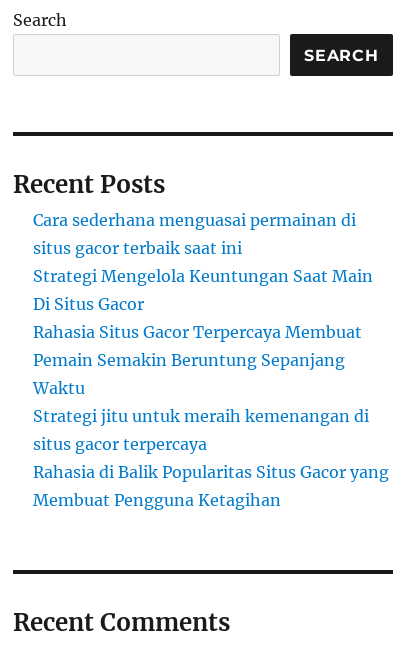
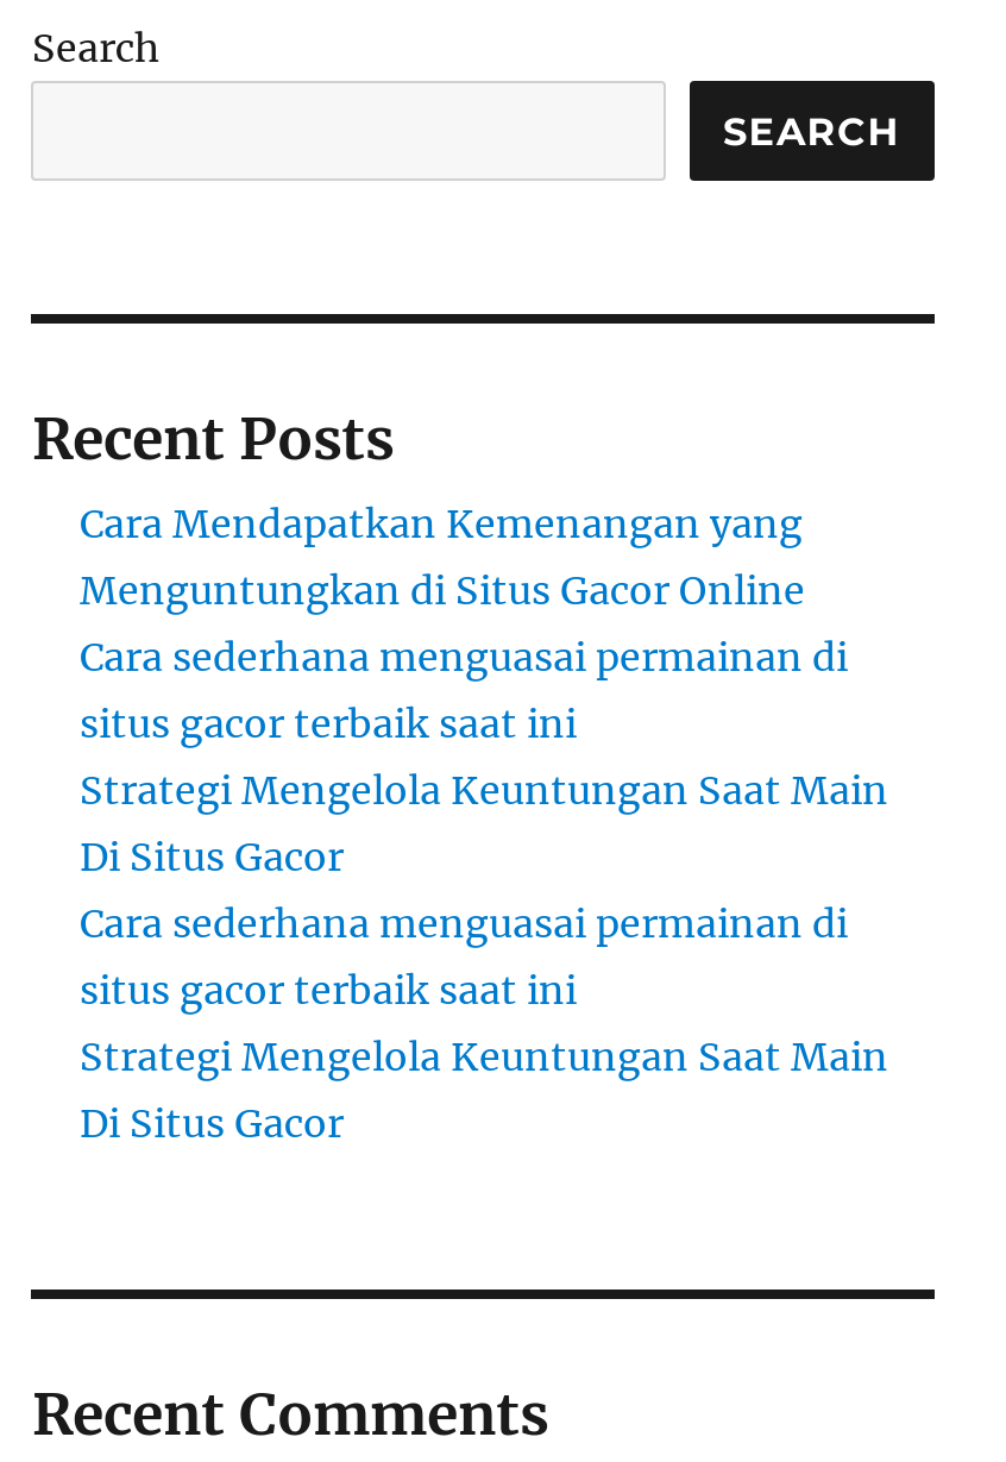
+ Cara Mendapatkan Kemenangan yang
+ Menguntungkan di Situs Gacor Online

moved down: Cara sederhana menguasai permainan di | situs gacor terbaik saat ini | Strategi Mengelola Keuntungan Saat Main | Di Situs Gacor

- Rahasia Situs Gacor Terpercaya Membuat
- Pemain Semakin Beruntung Sepanjang
- Waktu
- Strategi jitu untuk meraih kemenangan di
- situs gacor terpercaya
- Rahasia di Balik Popularitas Situs Gacor yang
- Membuat Pengguna Ketagihan
+ Cara sederhana menguasai permainan di
+ situs gacor terbaik saat ini
+ Strategi Mengelola Keuntungan Saat Main
+ Di Situs Gacor
